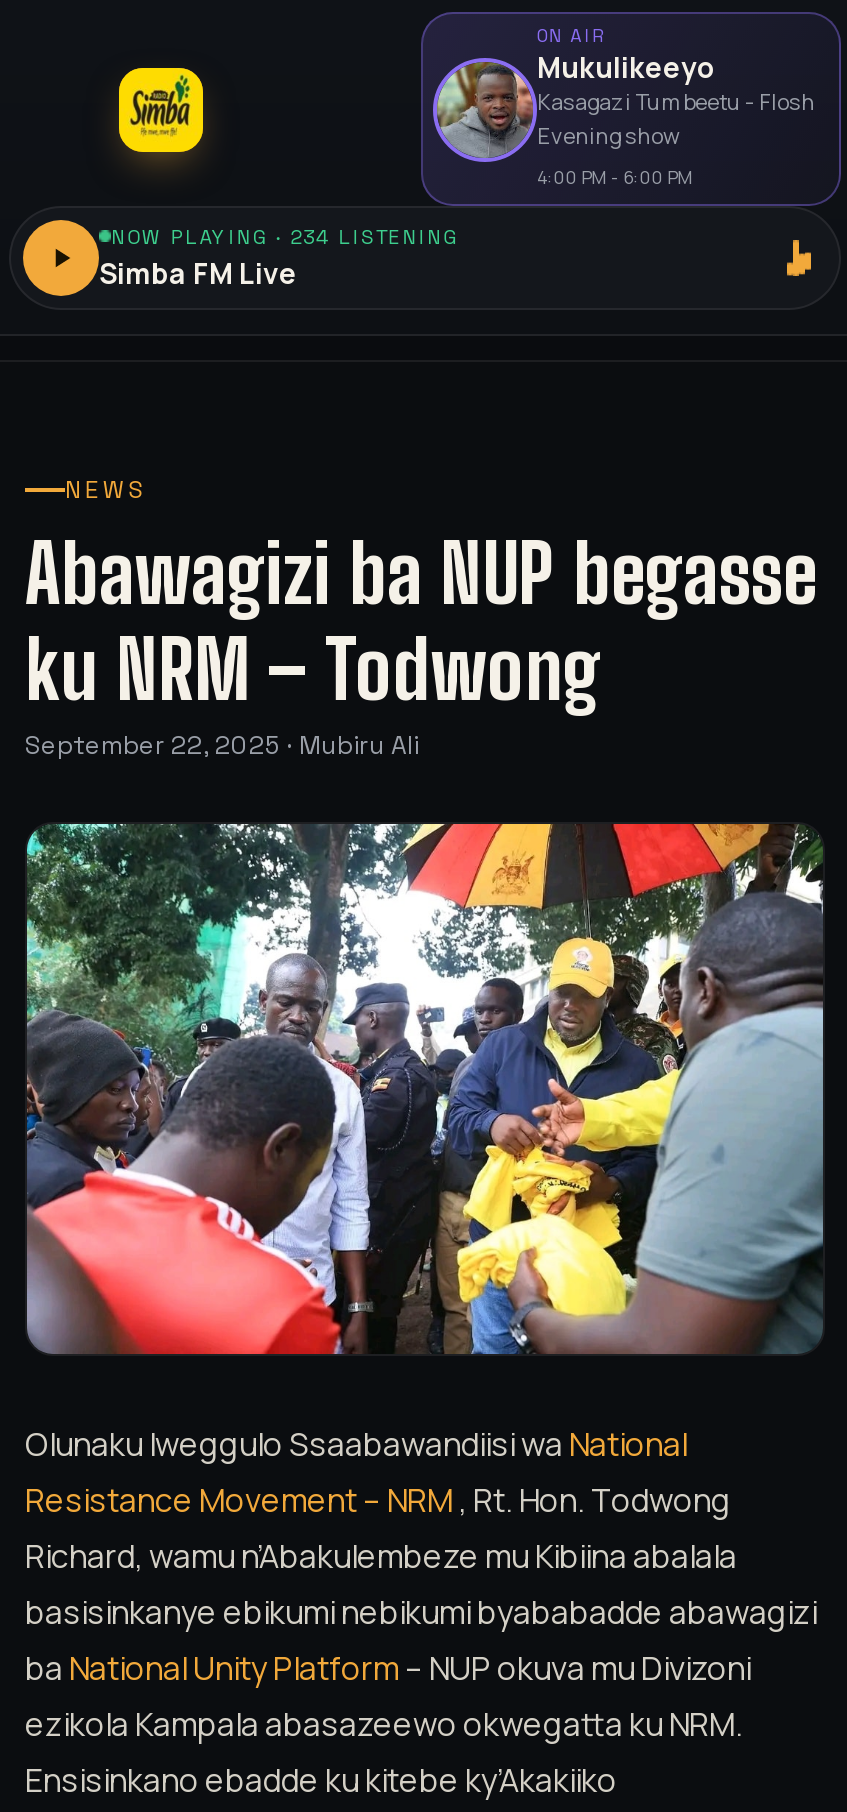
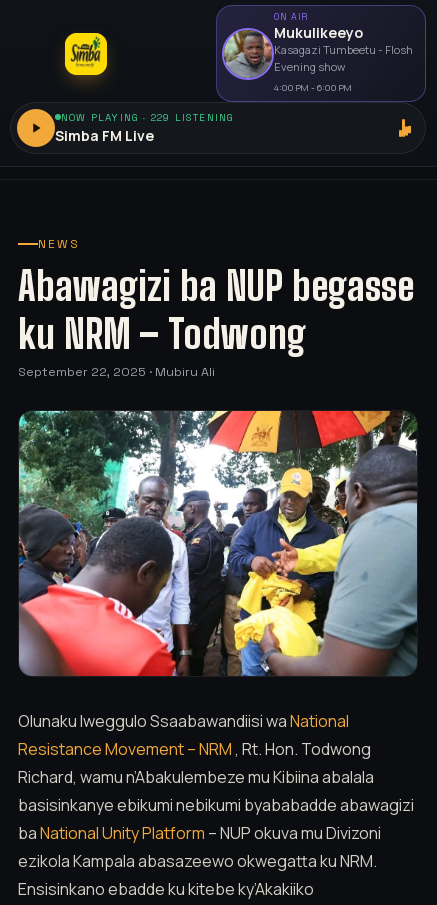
- NOW PLAYING · 234 LISTENING
+ NOW PLAYING · 229 LISTENING
